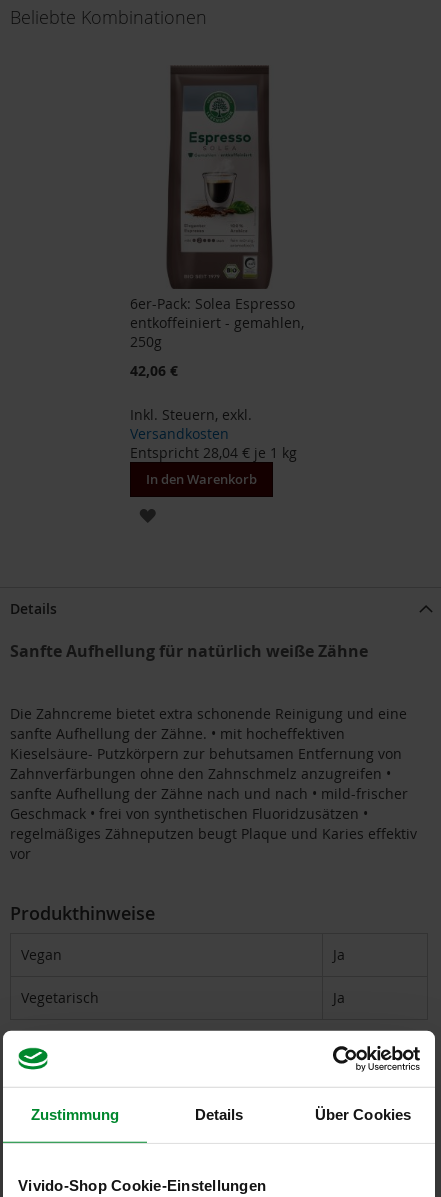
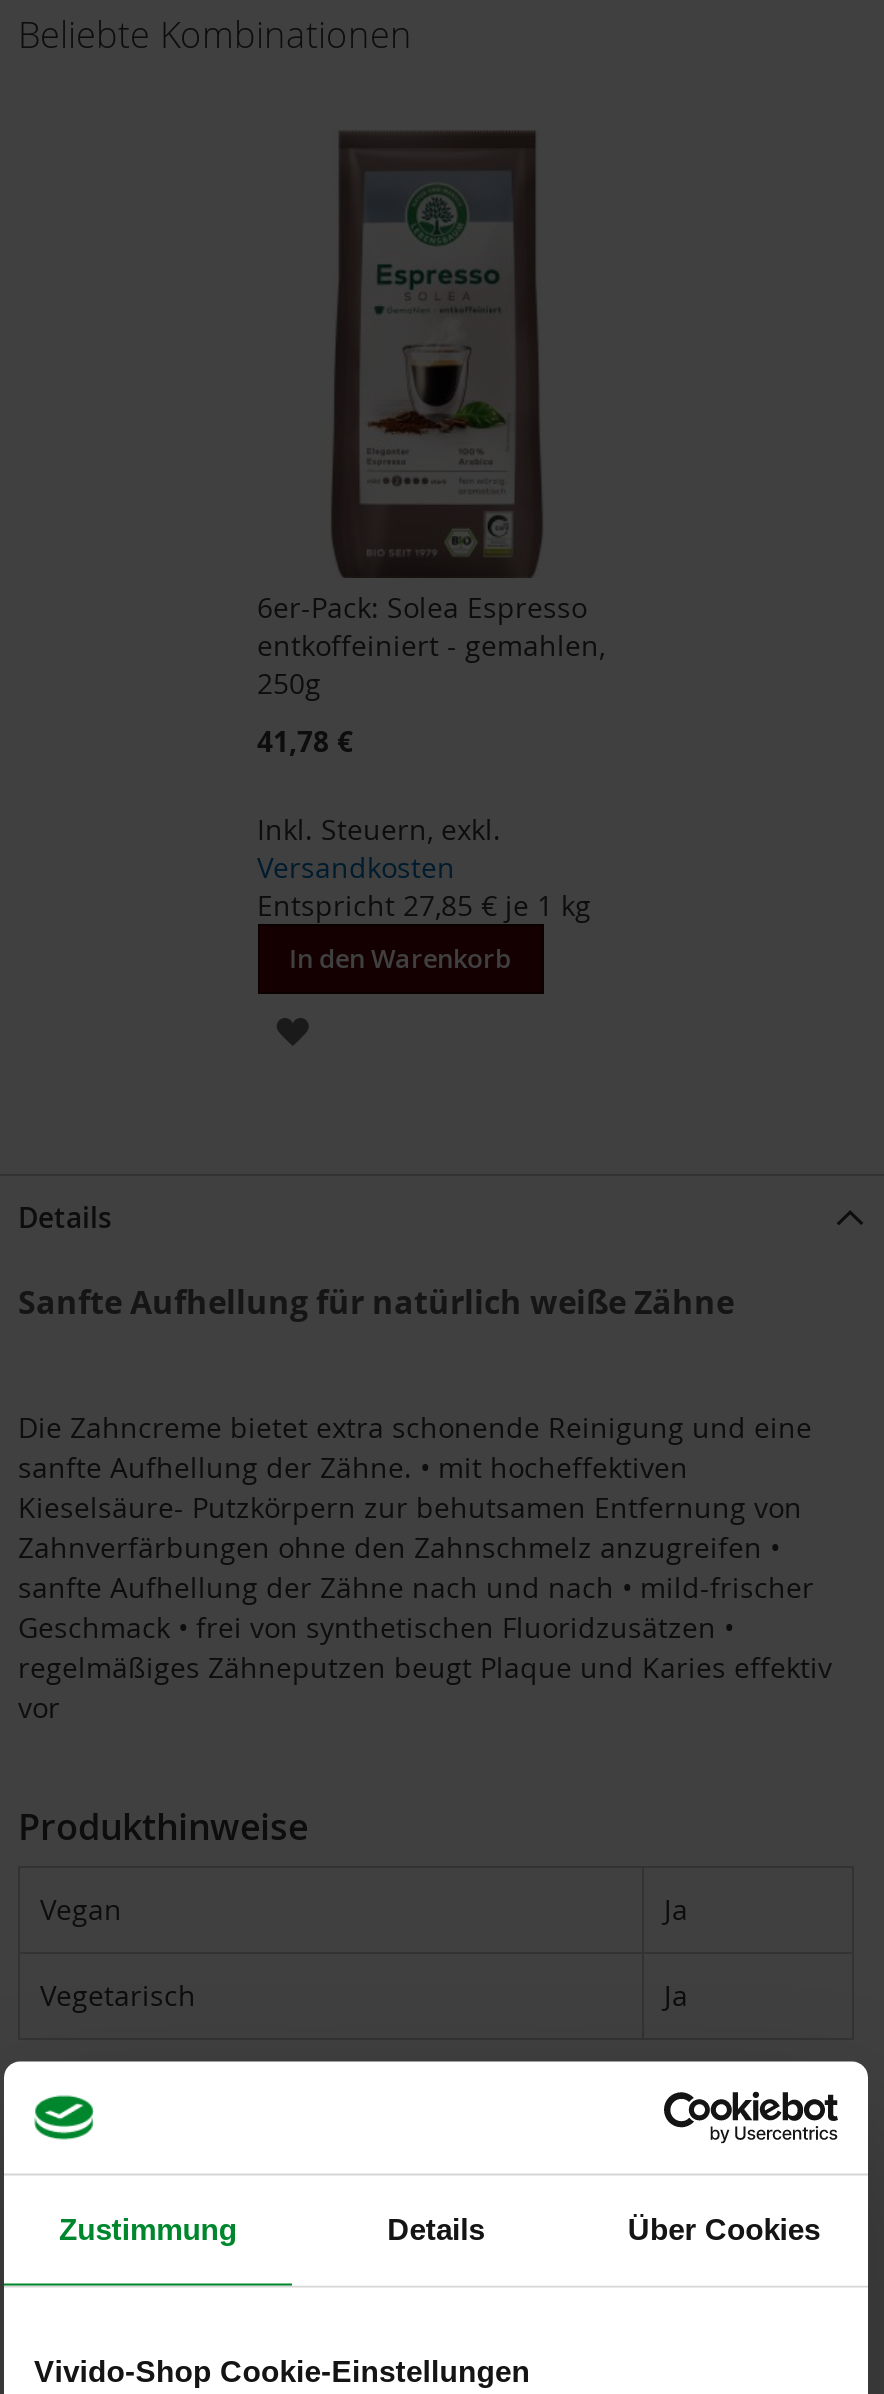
- 42,06 €
+ 41,78 €

- Entspricht 28,04 €je 1 kg
+ Entspricht 27,85 €je 1 kg
